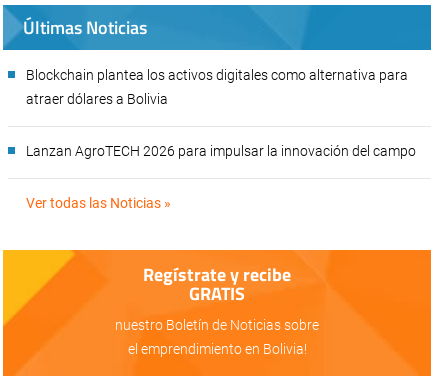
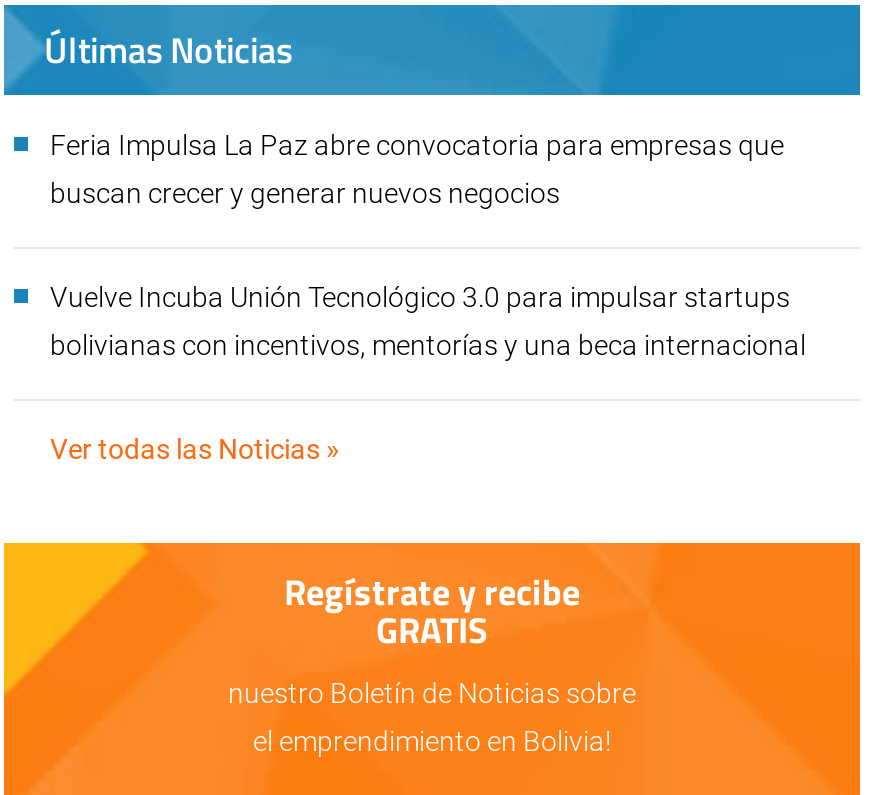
- Blockchain plantea los activos digitales como alternativa para
- atraer dólares a Bolivia
- Lanzan AgroTECH 2026 para impulsar la innovación del campo
+ Feria Impulsa La Paz abre convocatoria para empresas que
+ buscan crecer y generar nuevos negocios
+ Vuelve Incuba Unión Tecnológico 3.0 para impulsar startups
+ bolivianas con incentivos, mentorías y una beca internacional
